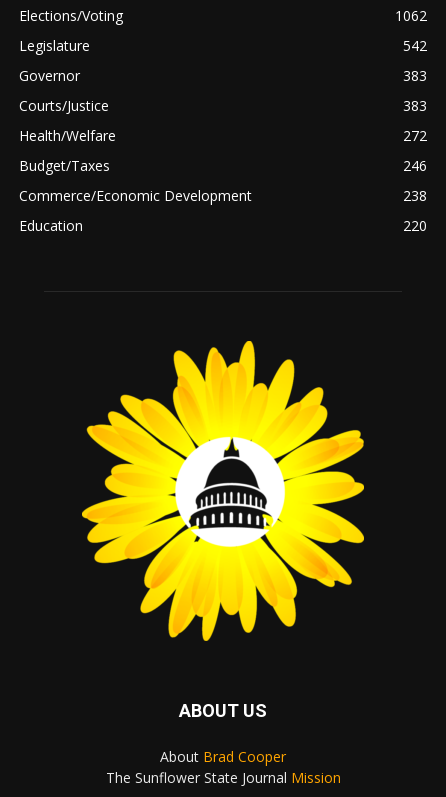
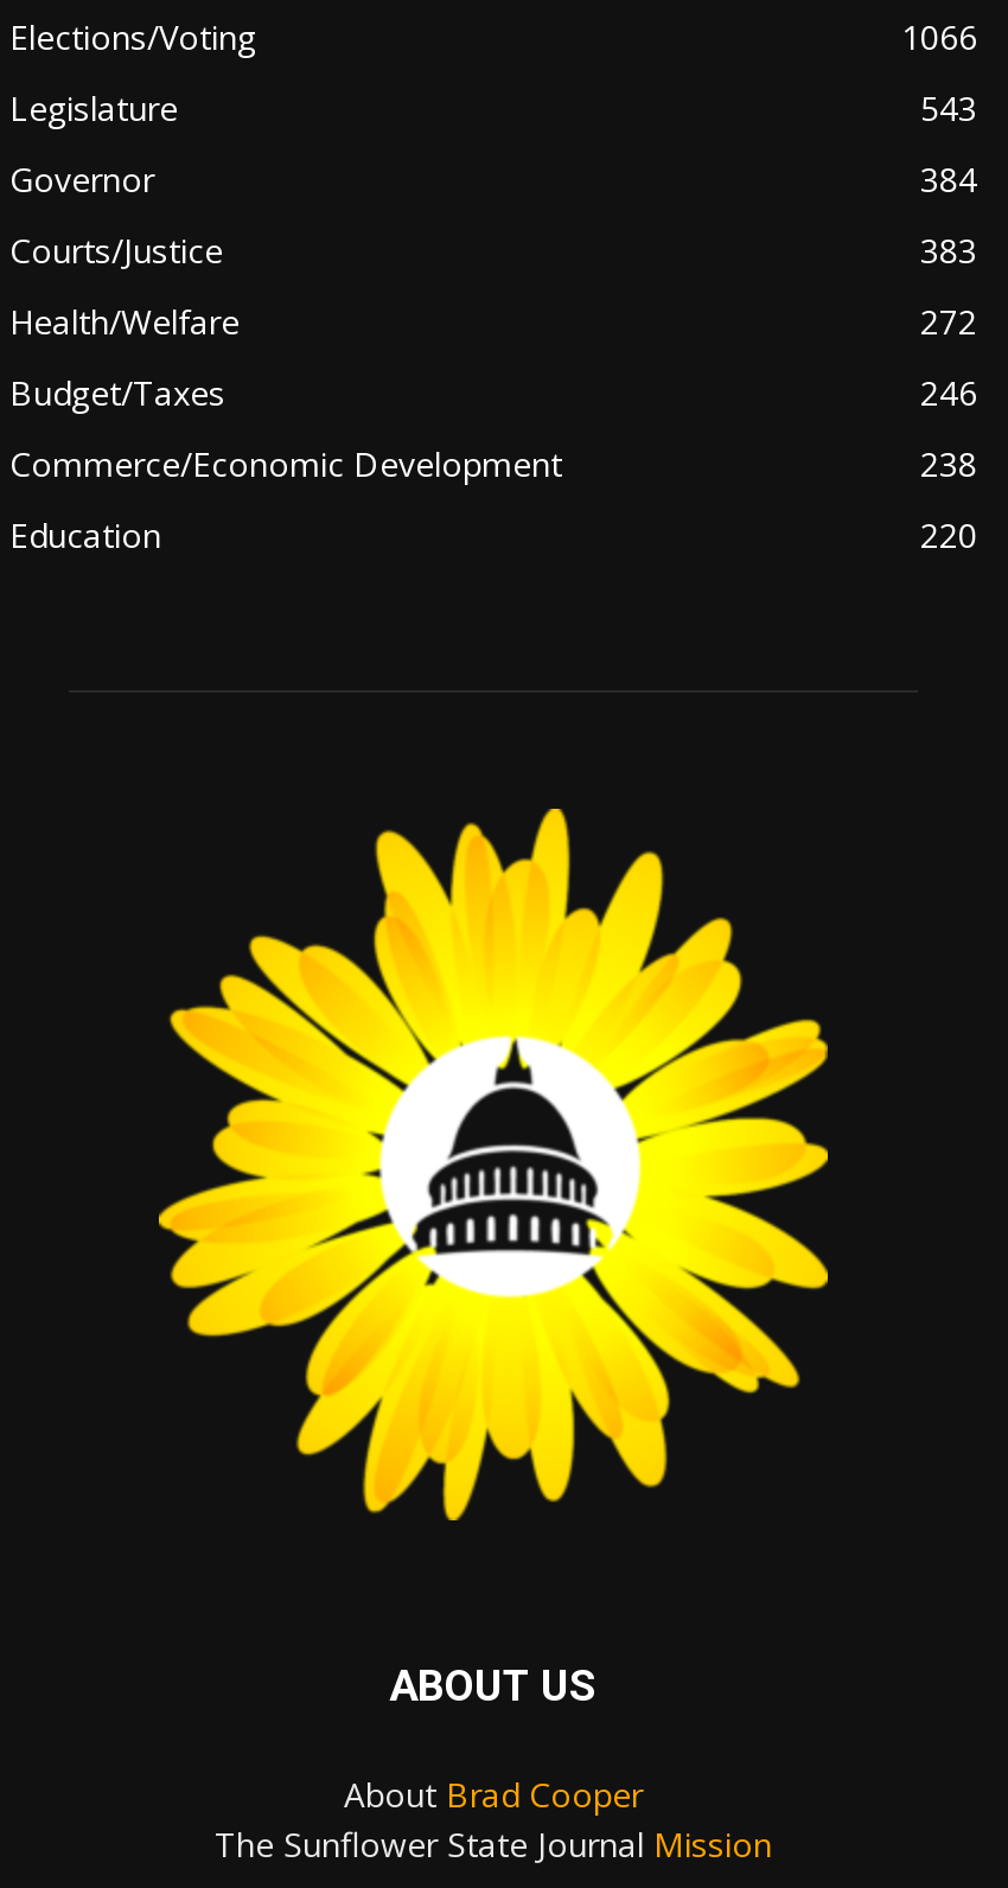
- 1062
+ 1066

- 542
+ 543

- 383
+ 384
